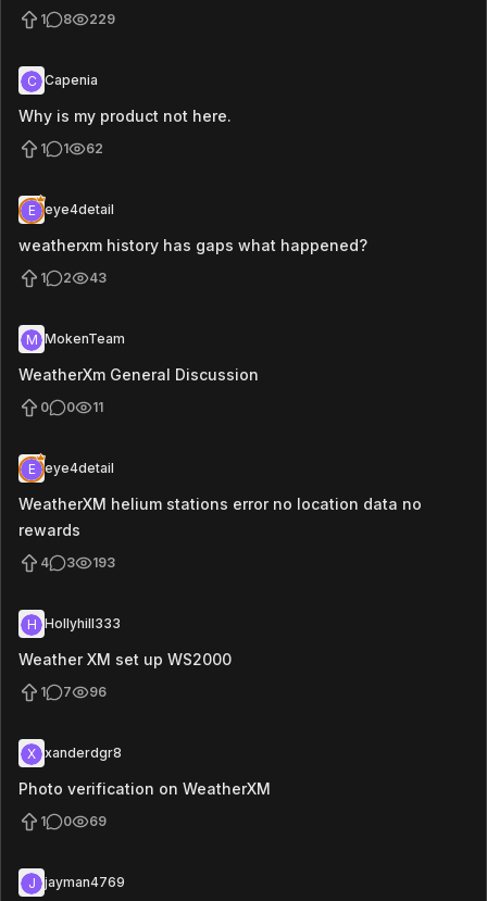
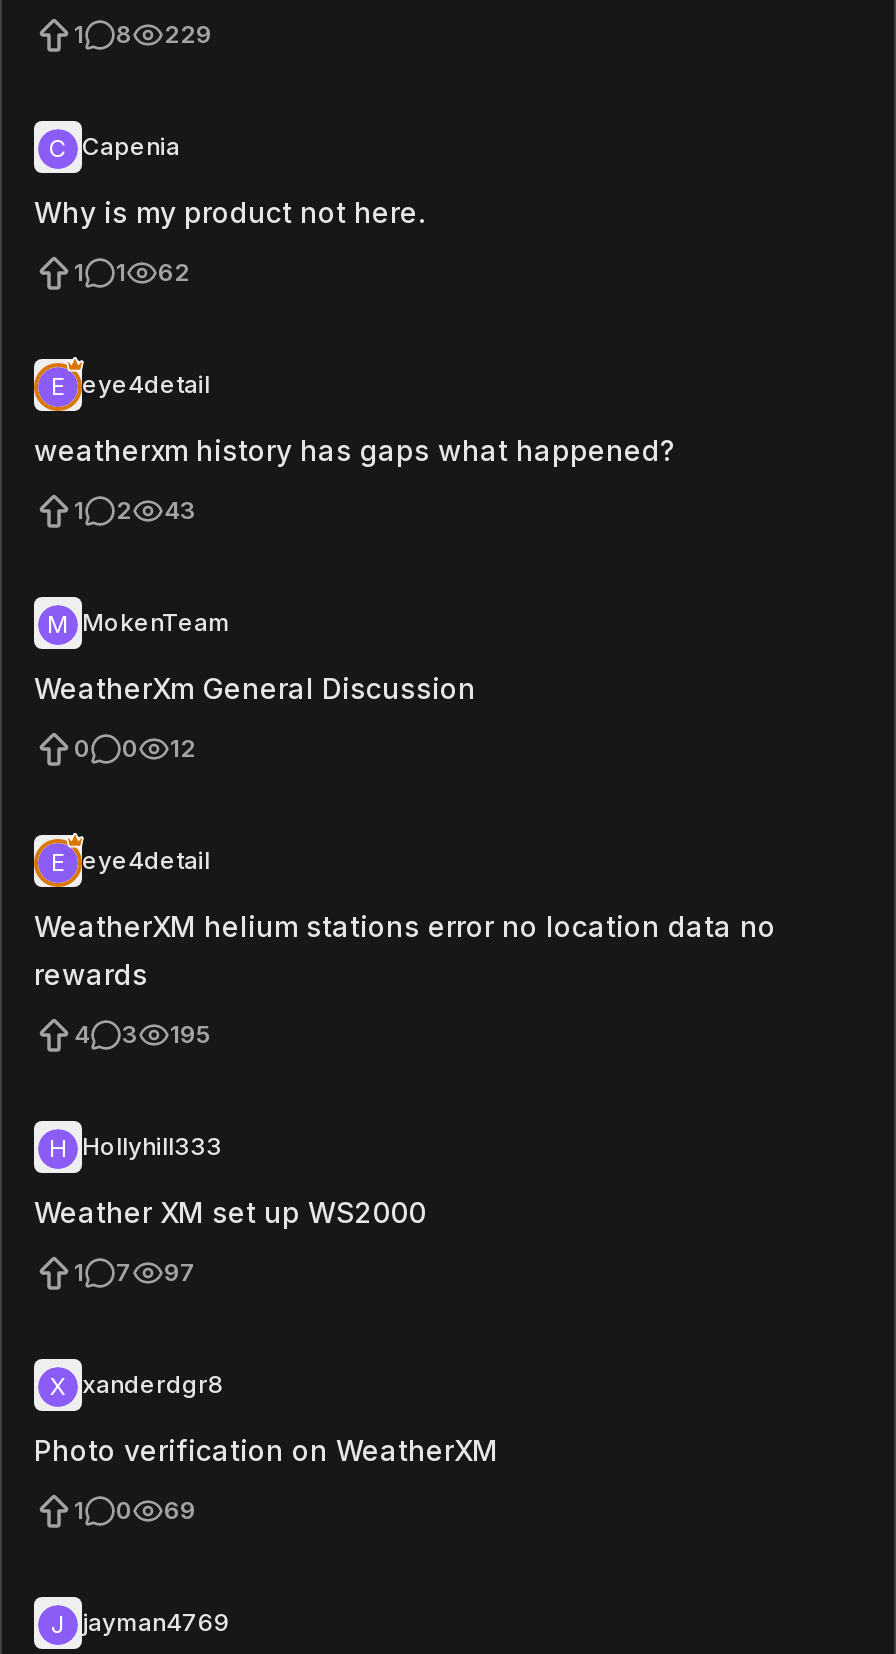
- 0 0 11
+ 0 0 12

- 4 3 193
+ 4 3 195

- 1 7 96
+ 1 7 97
